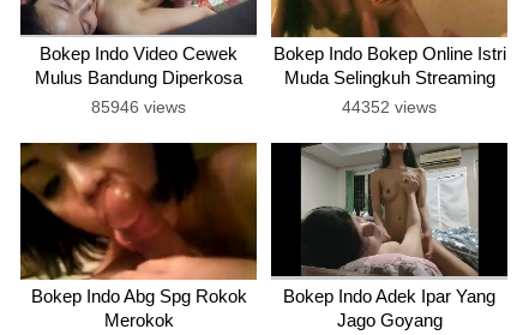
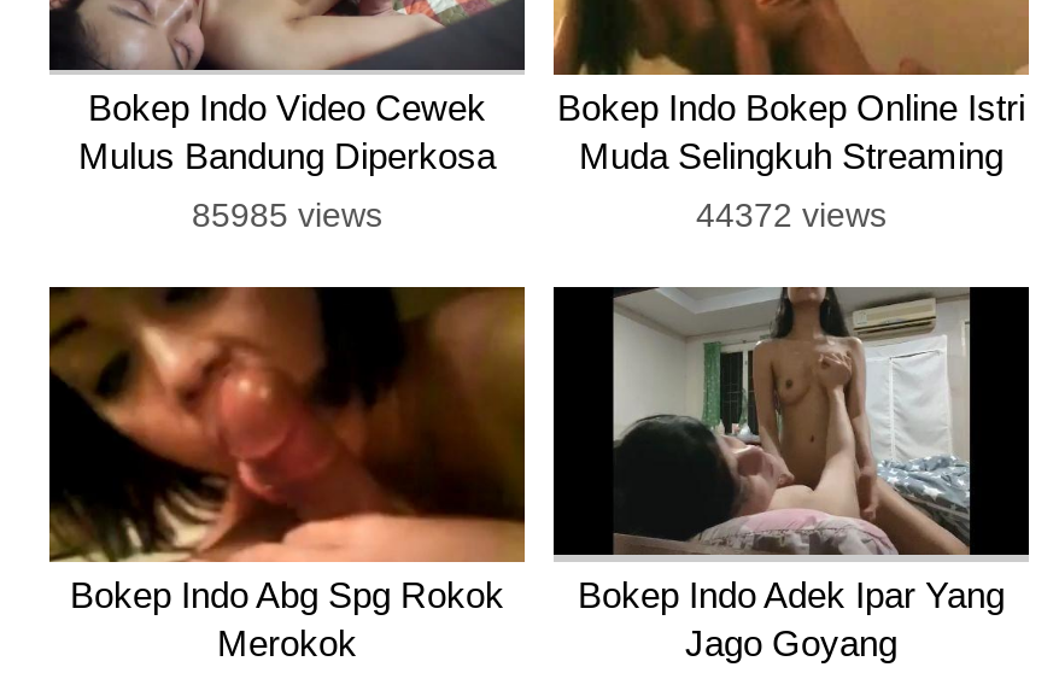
- 85946 views
+ 85985 views

- 44352 views
+ 44372 views
